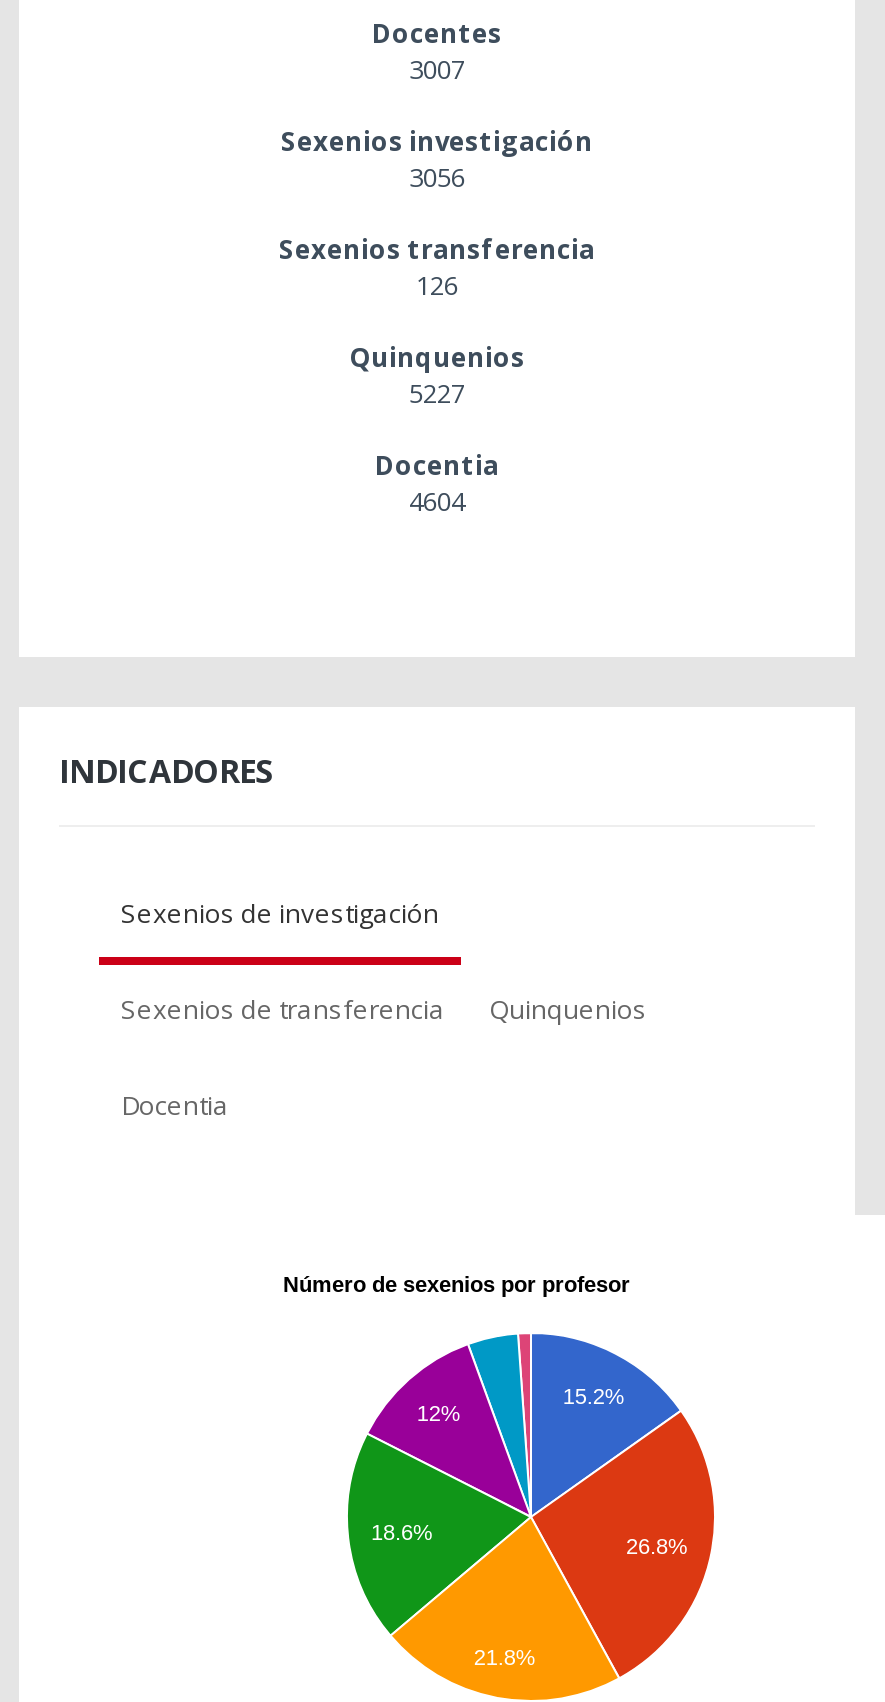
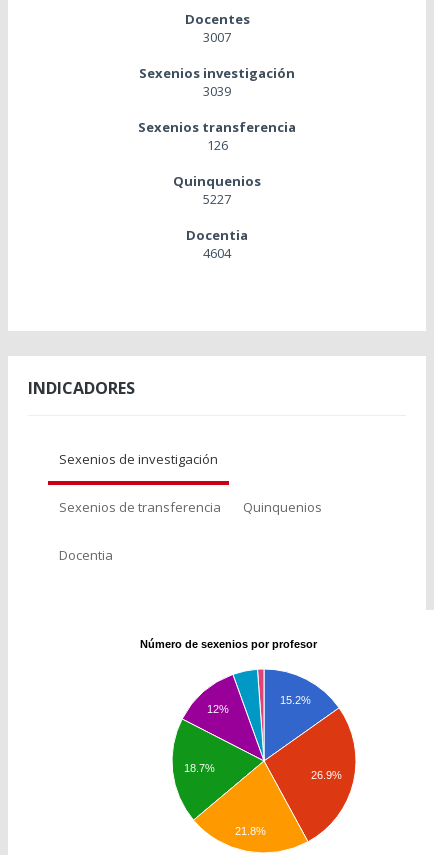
- 3056
+ 3039

- 18.6%
+ 18.7%

- 26.8%
+ 26.9%
